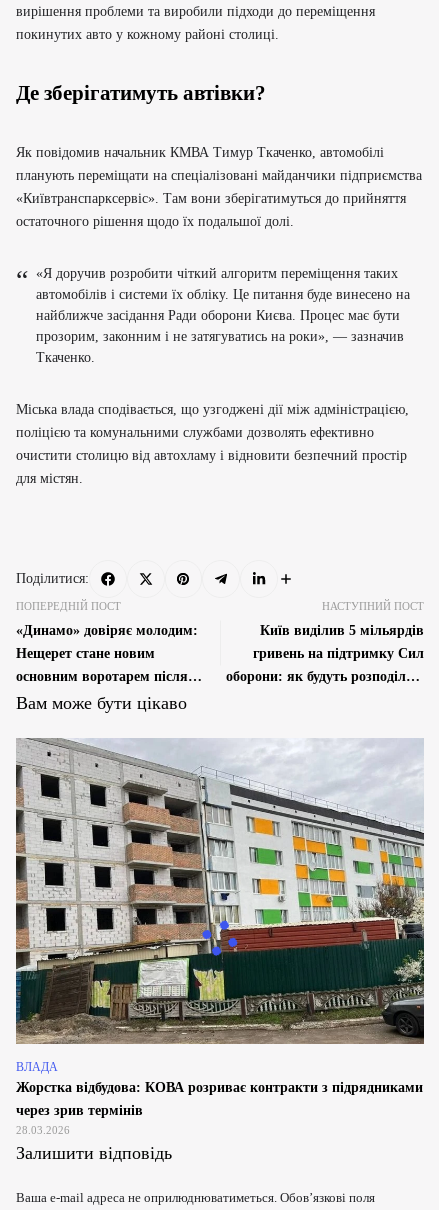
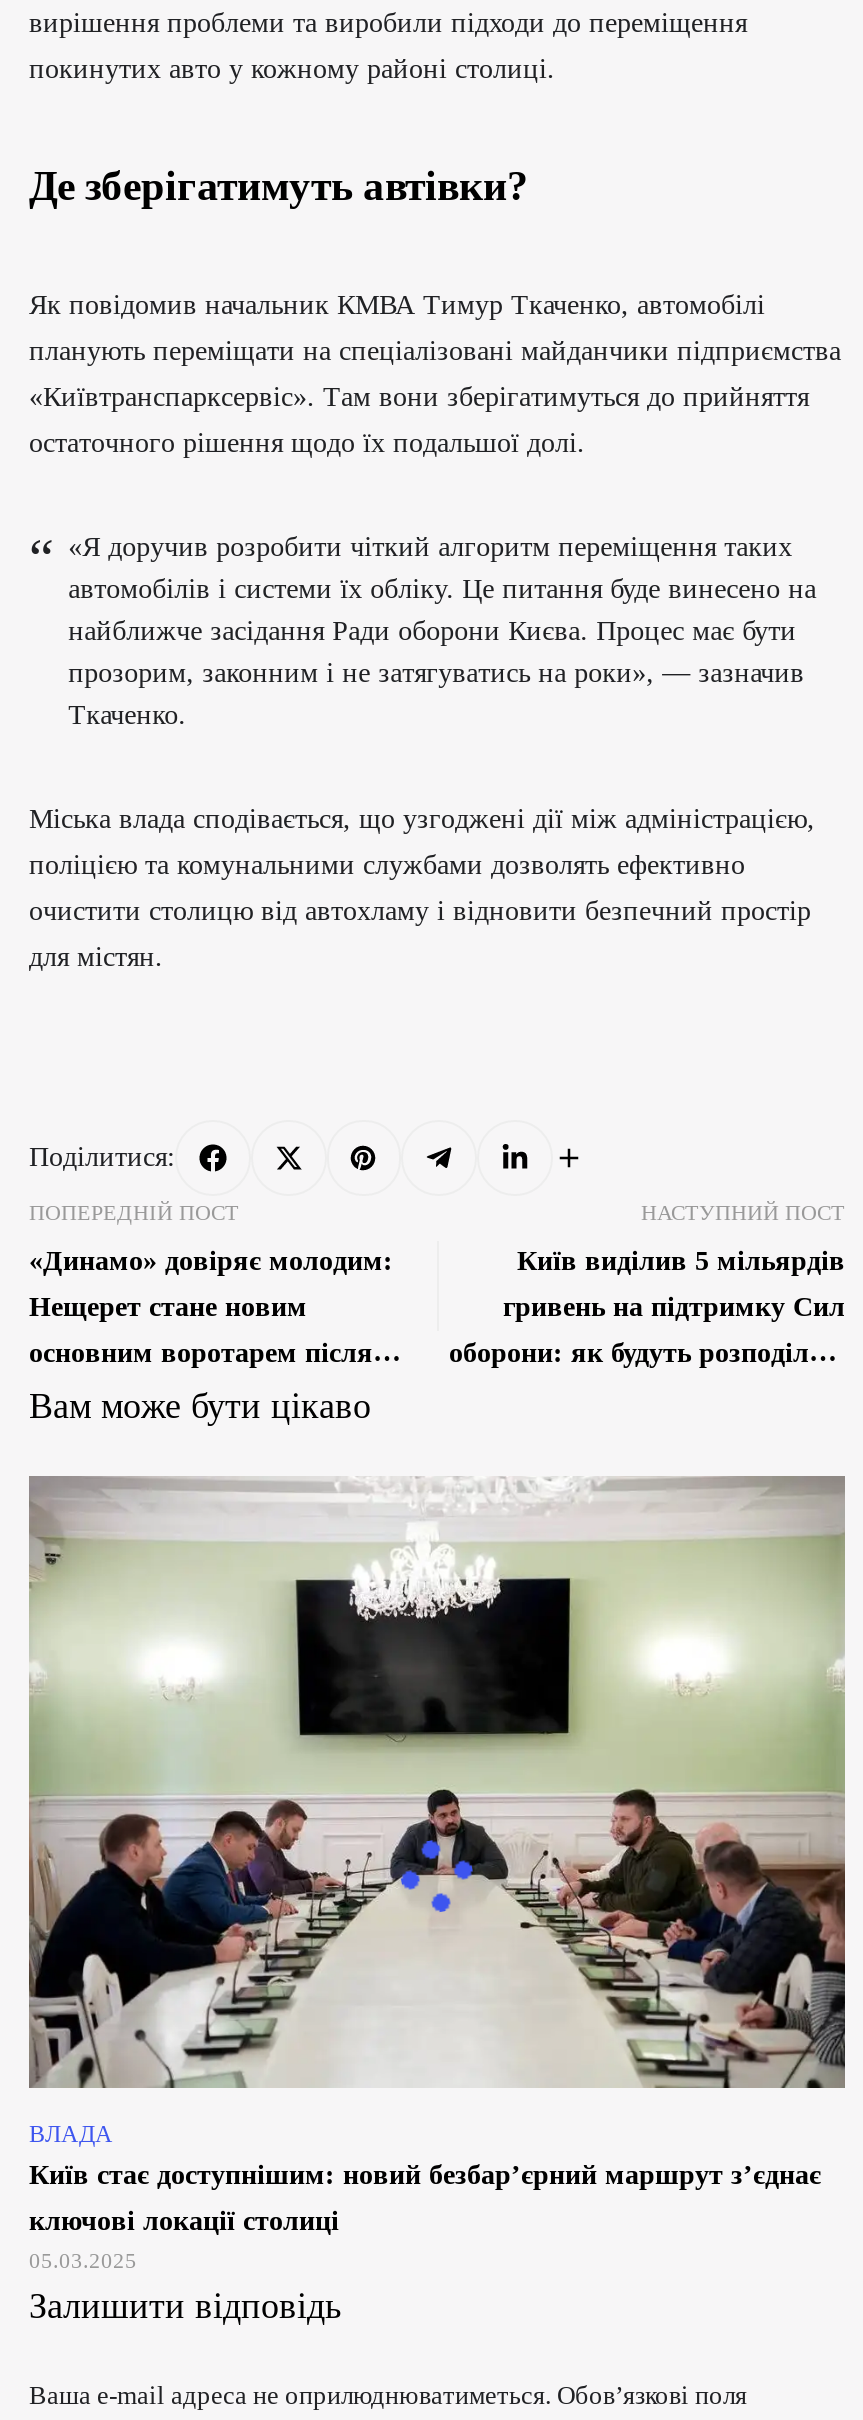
- [image]
- Жорстка відбудова: КОВА розриває контракти з підрядниками
+ [image]
+ Київ стає доступнішим: новий безбар’єрний маршрут з’єднає

- через зрив термінів
- 28.03.2026
+ ключові локації столиці
+ 05.03.2025
